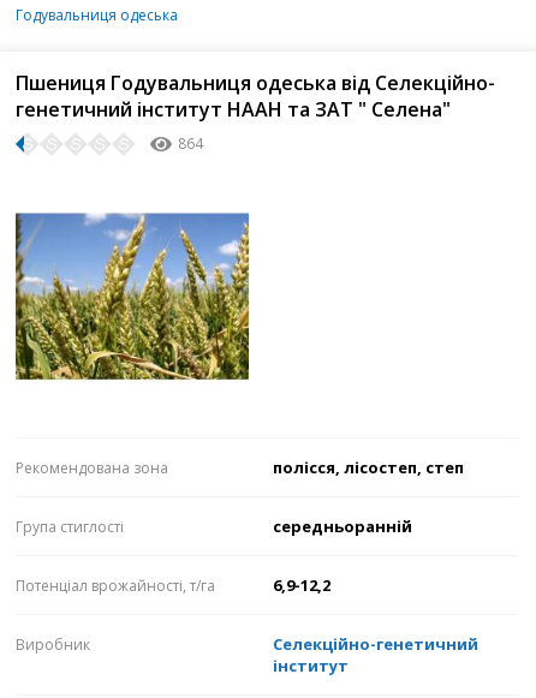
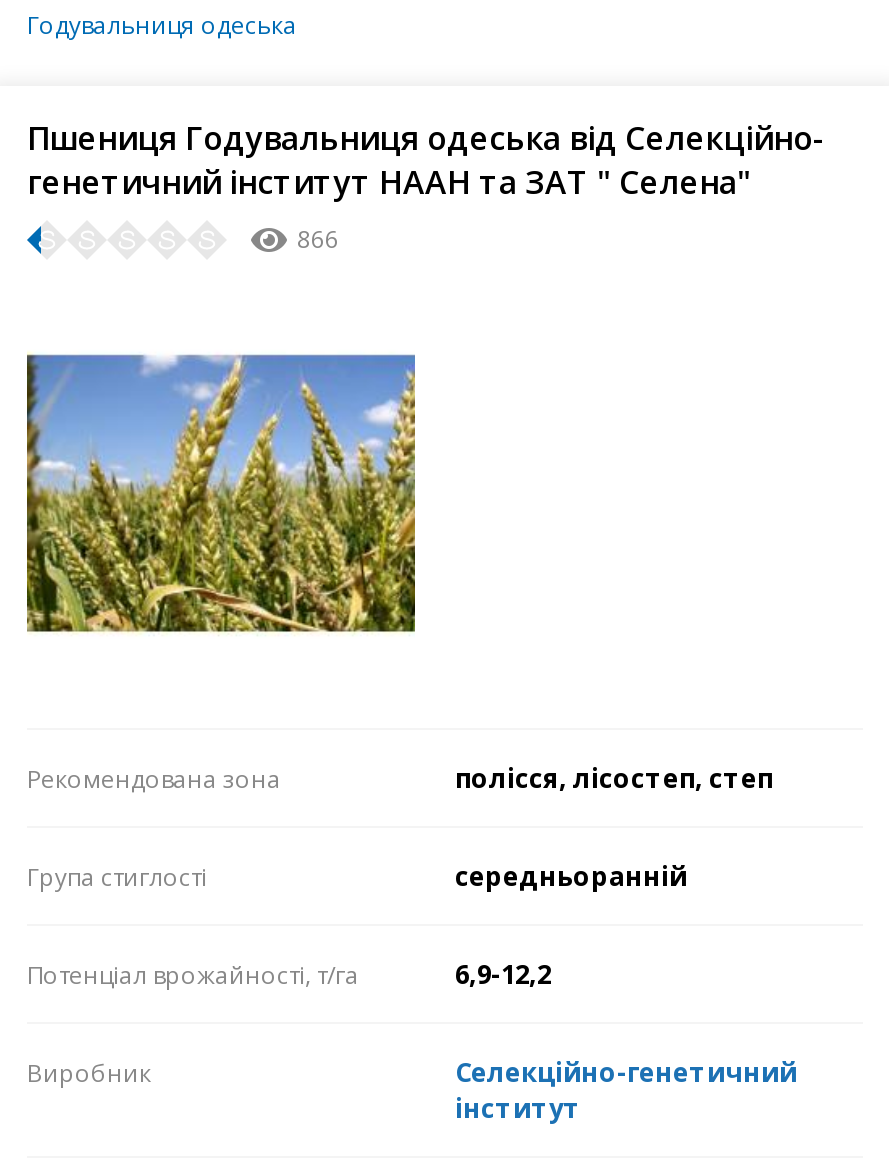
- 864
+ 866
